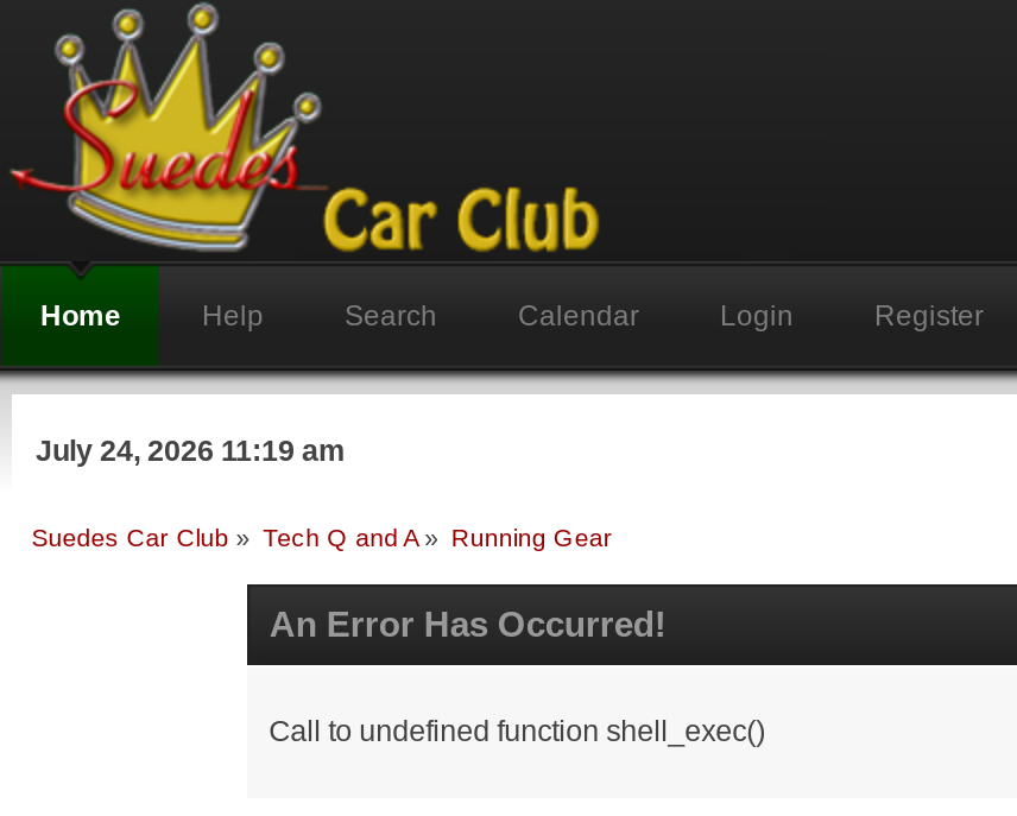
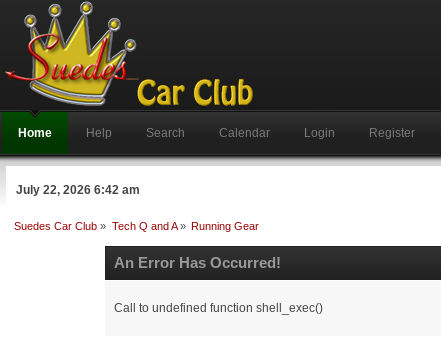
- July 24, 2026 11:19 am
+ July 22, 2026 6:42 am
